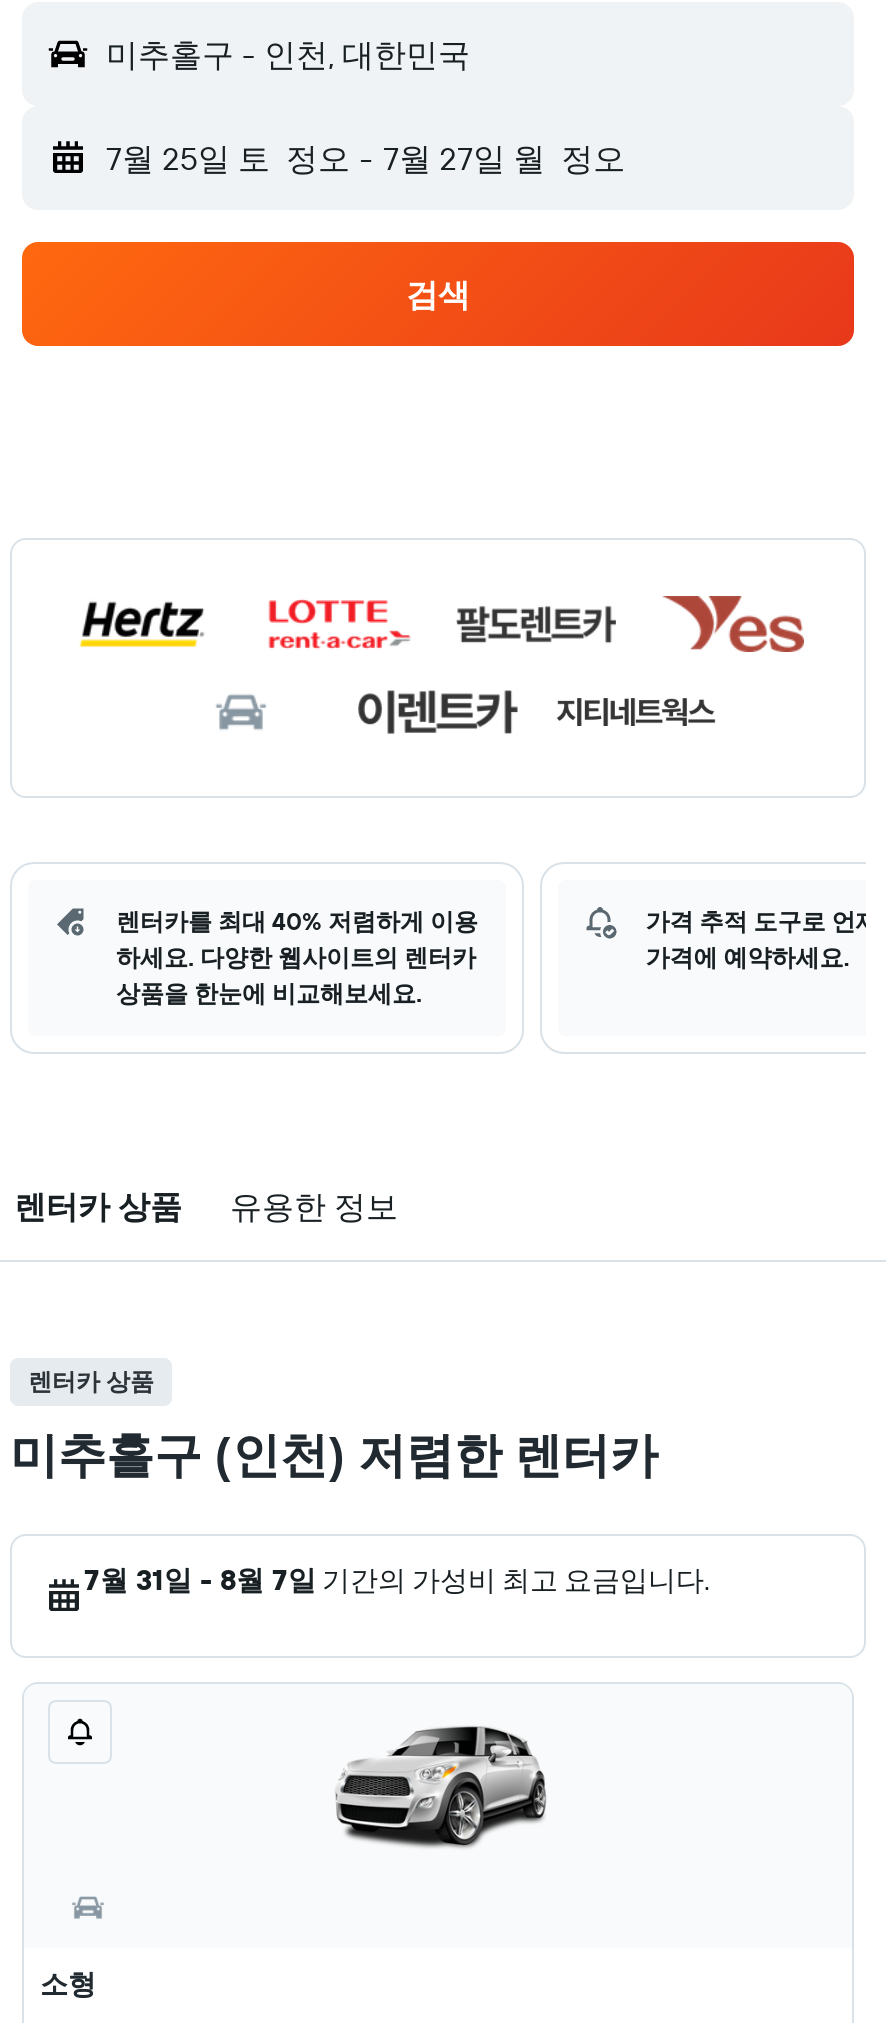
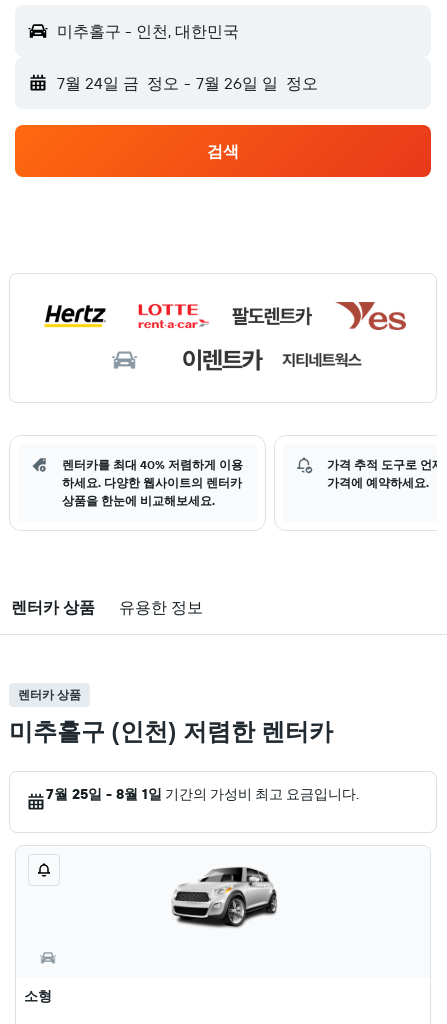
- 7월 25일 토 정오 - 7월 27일 월 정오
+ 7월 24일 금 정오 - 7월 26일 일 정오

- 7월 31일 - 8월 7일 기간의 가성비 최고 요금입니다.
+ 7월 25일 - 8월 1일 기간의 가성비 최고 요금입니다.
